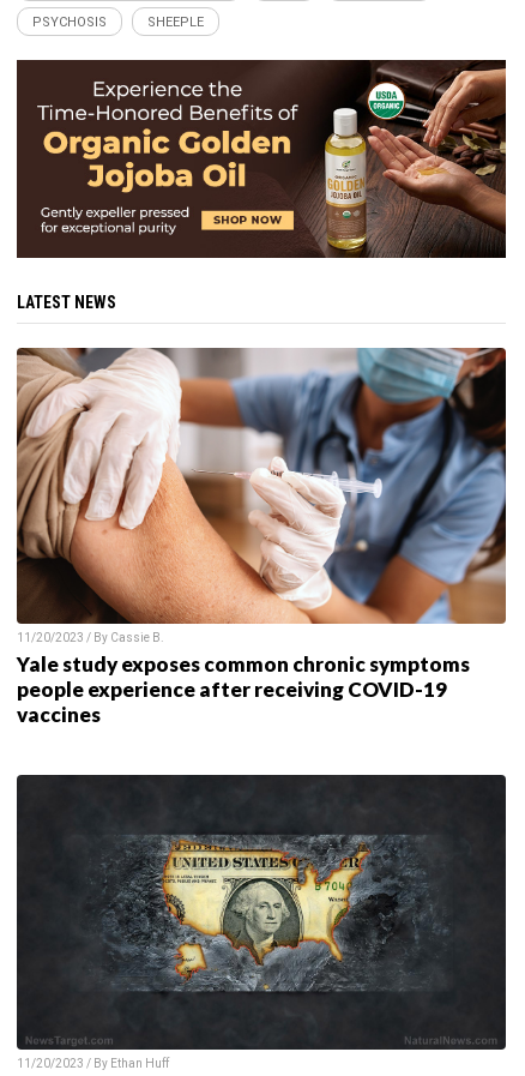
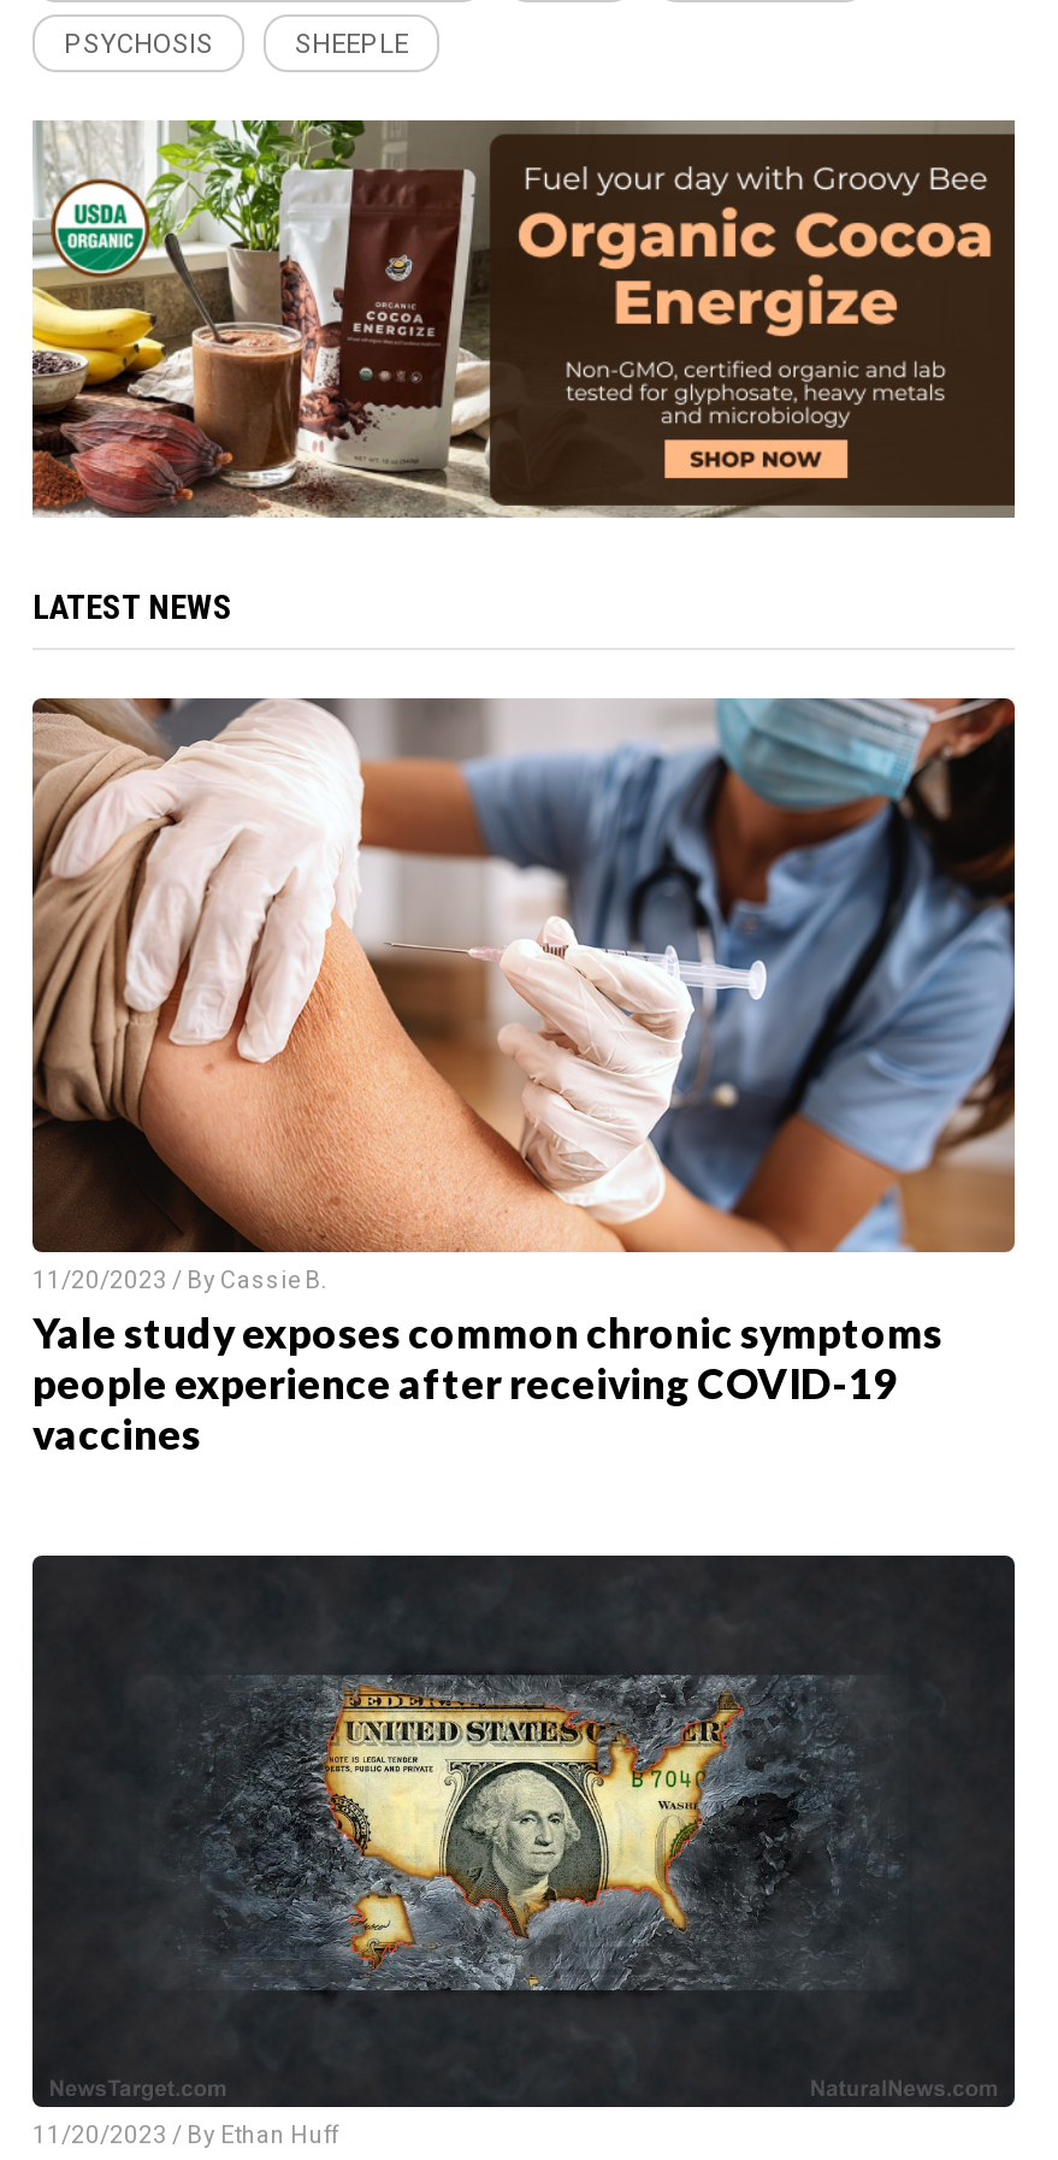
- [image]
+ [image]
